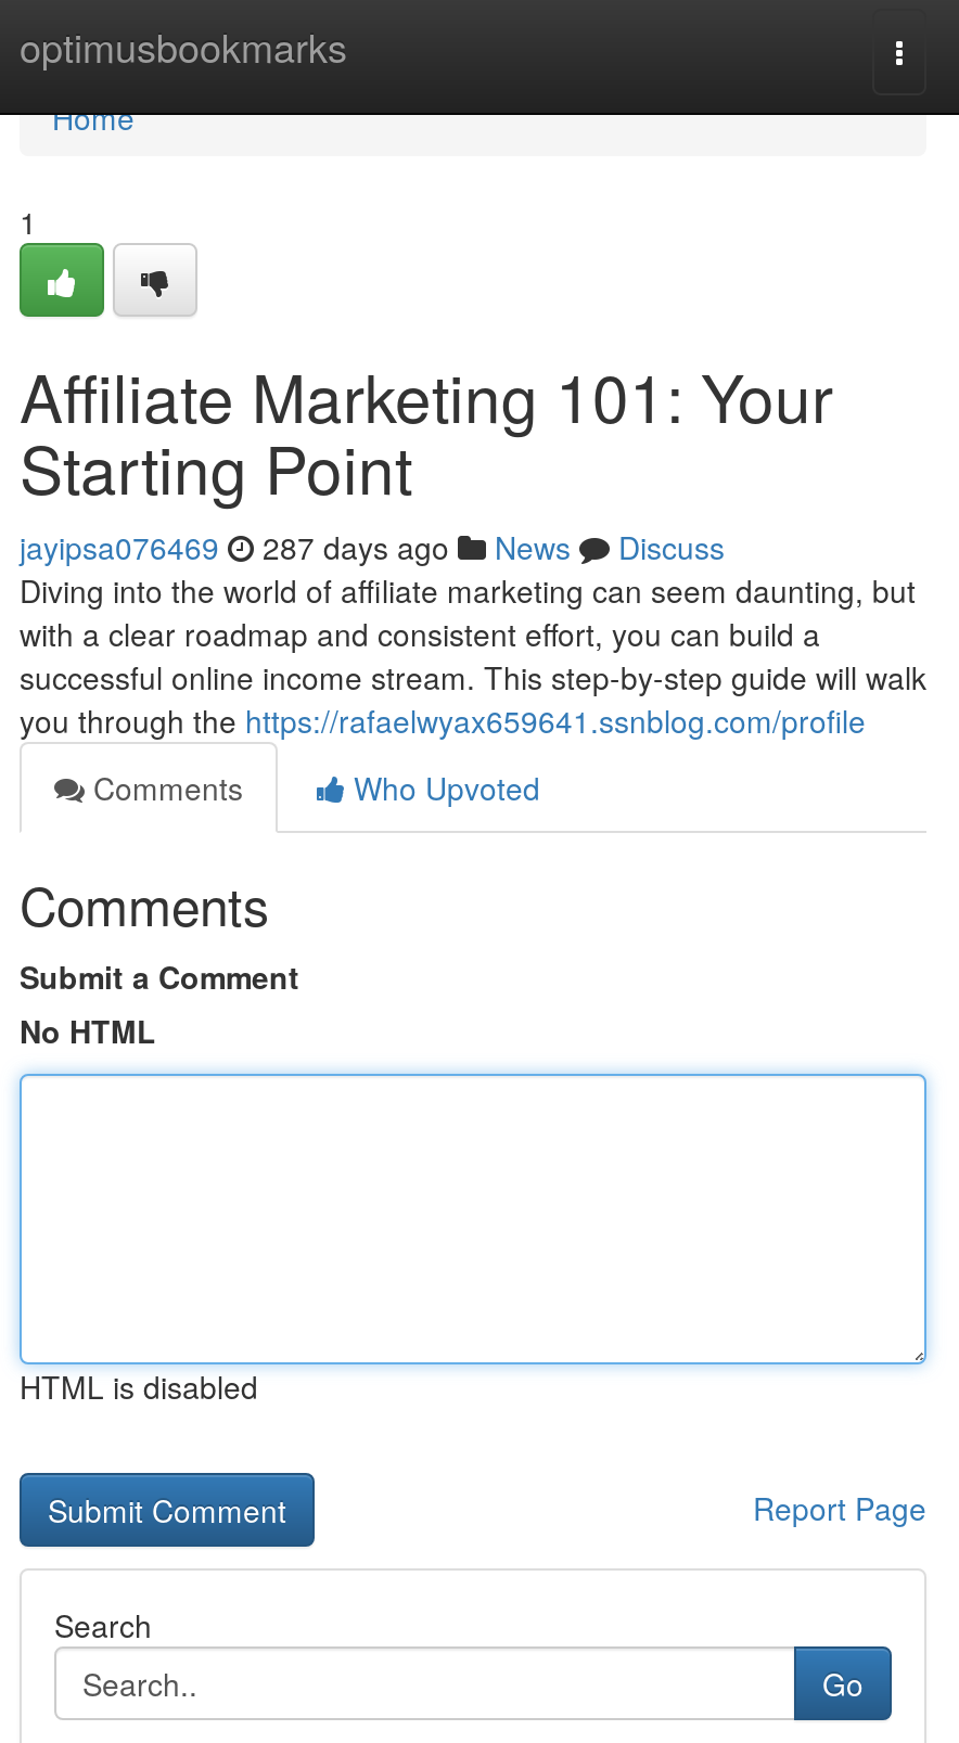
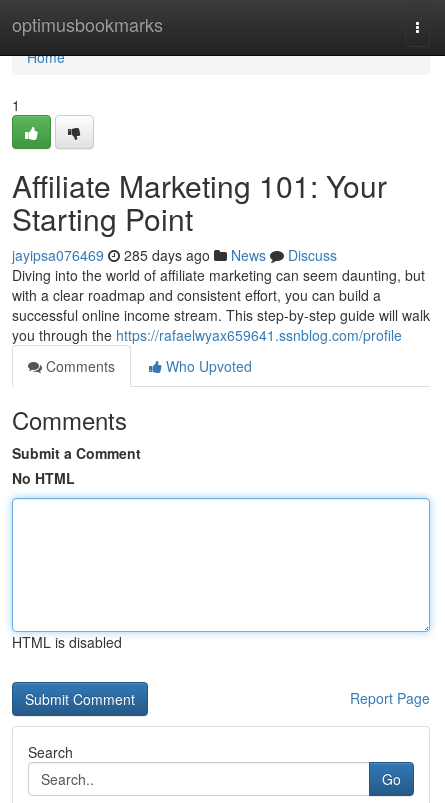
- jayipsa076469 287 days ago News Discuss
+ jayipsa076469 285 days ago News Discuss
